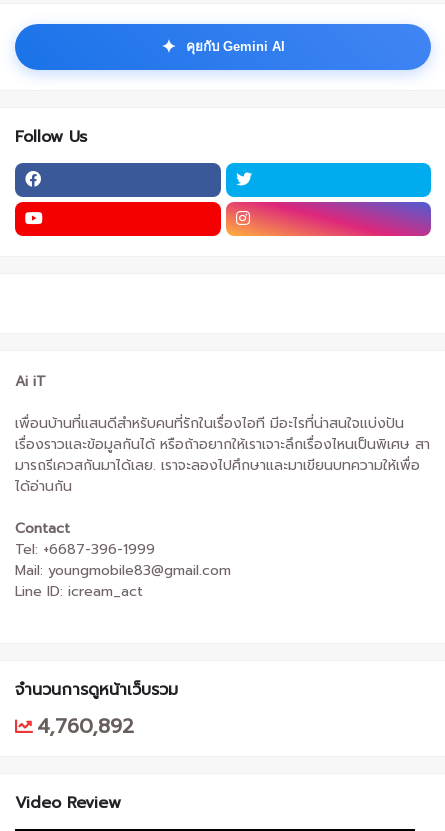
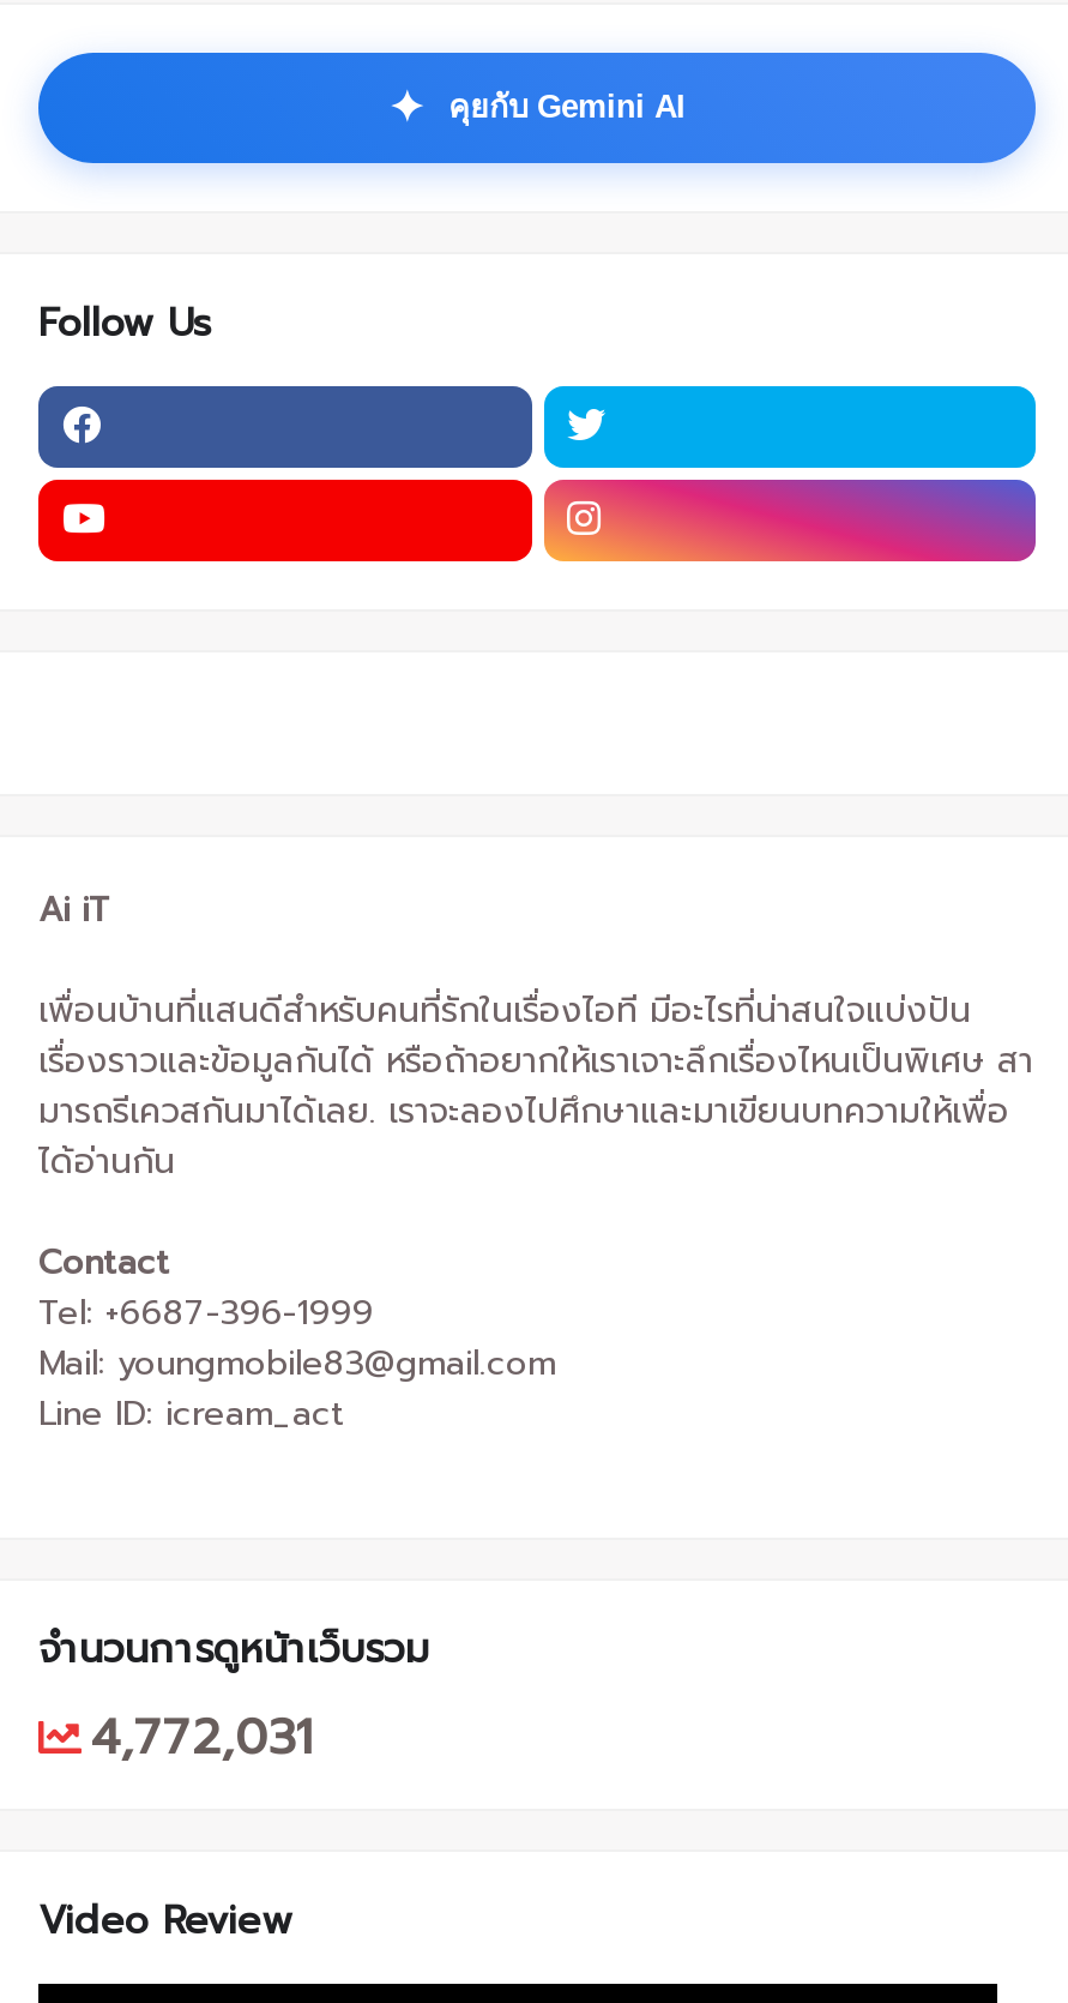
- 4,760,892
+ 4,772,031
